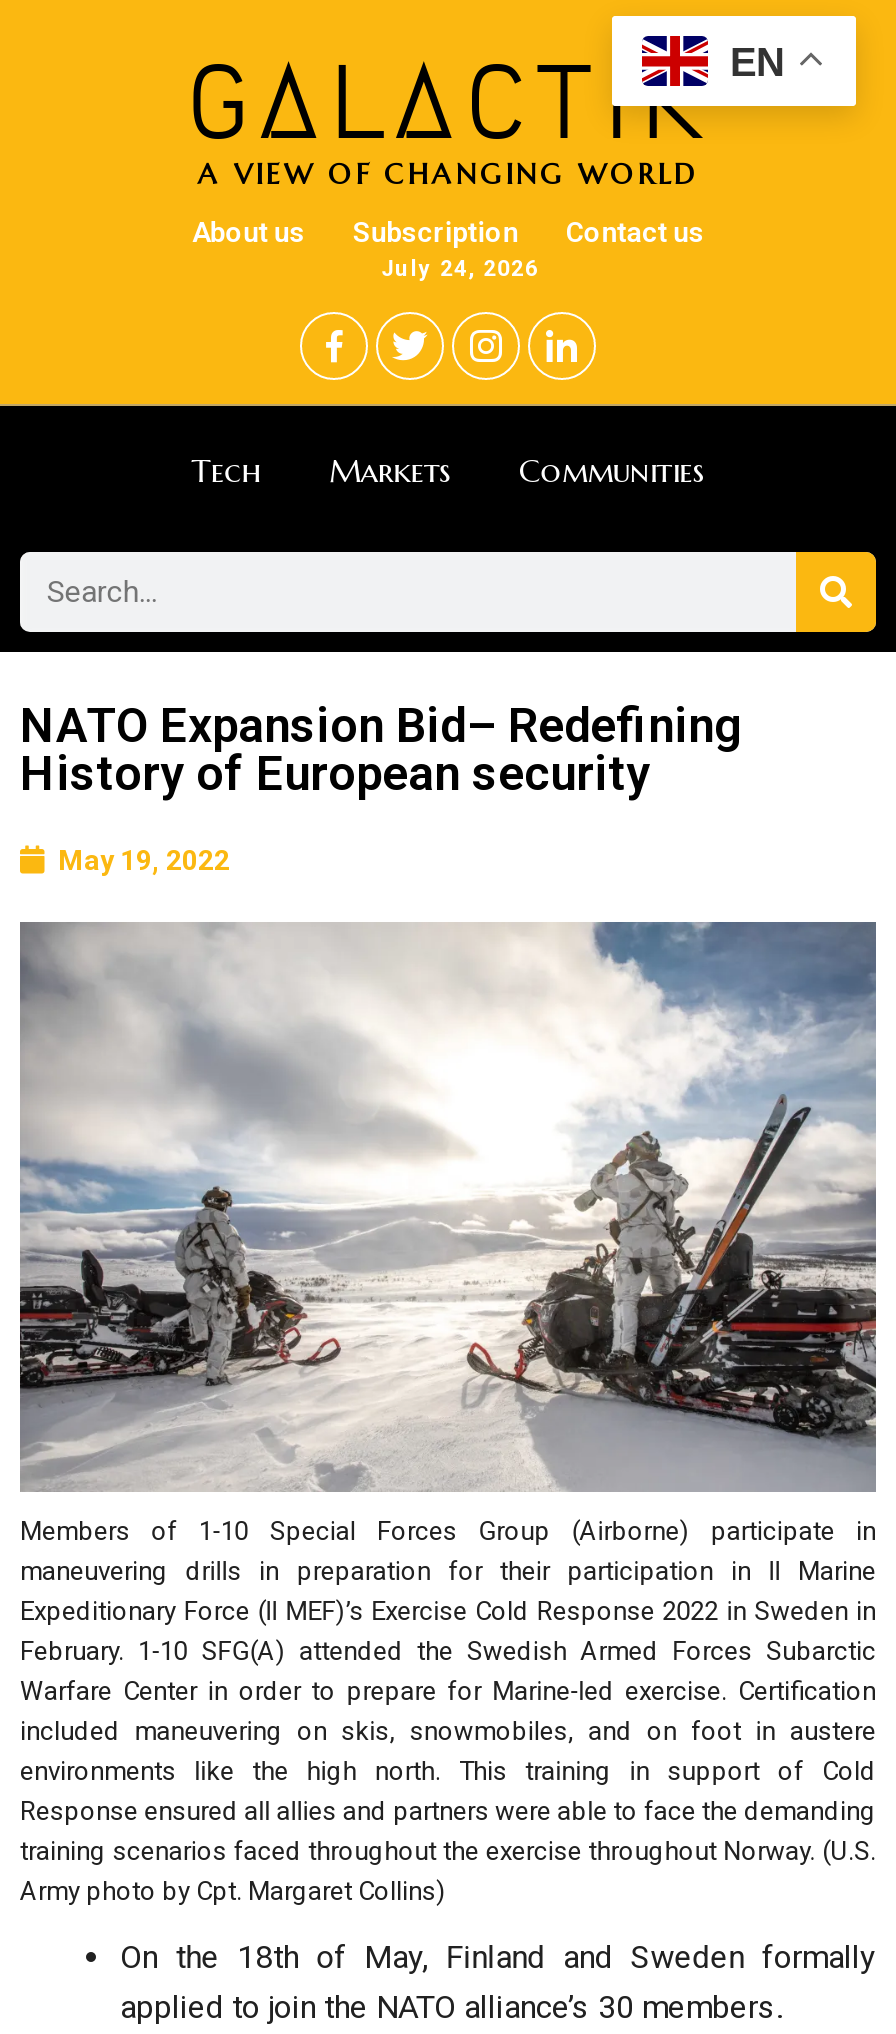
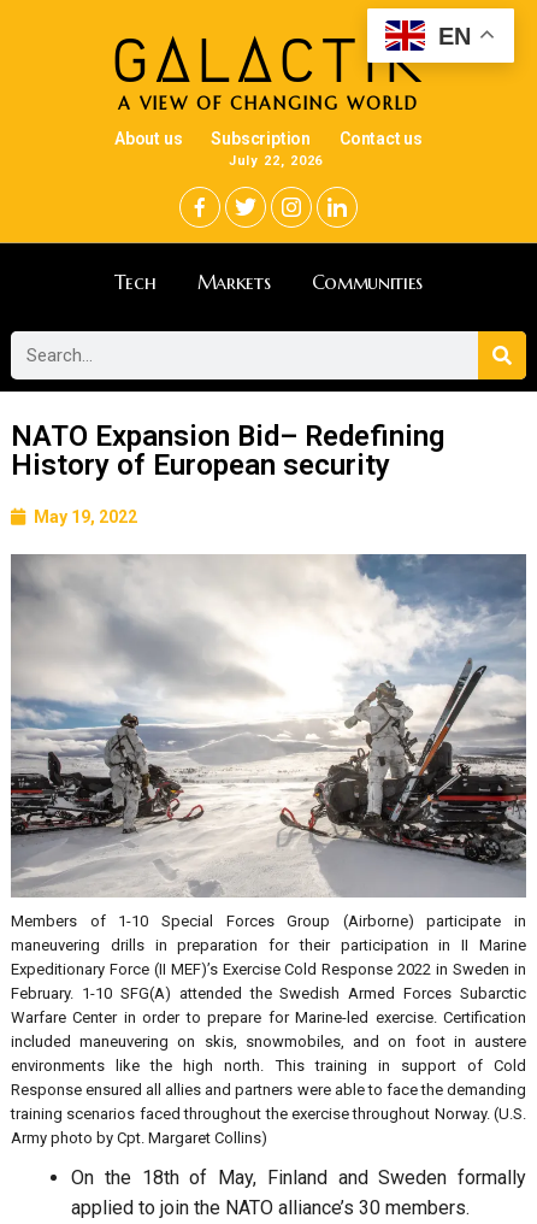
- July 24, 2026
+ July 22, 2026
